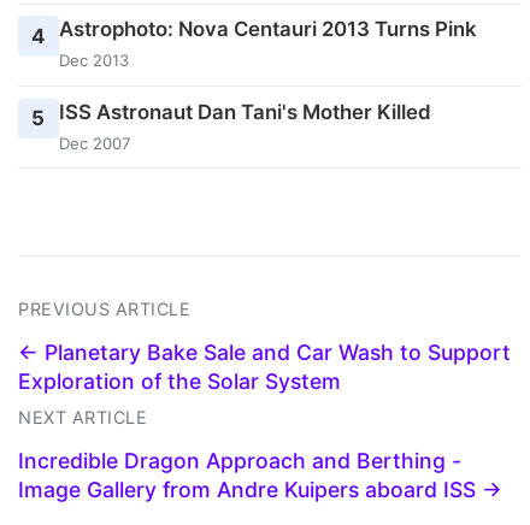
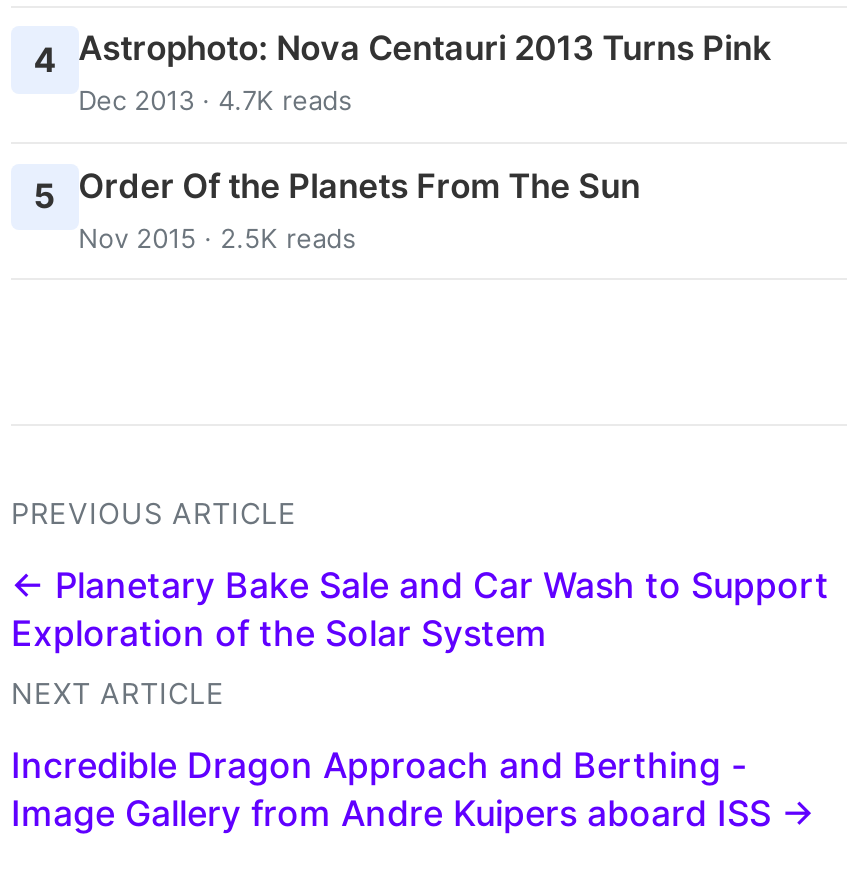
- Dec 2013
+ Dec 2013 · 4.7K reads

- 5 ISS Astronaut Dan Tani's Mother Killed
- Dec 2007
+ 5 Order Of the Planets From The Sun
+ Nov 2015 · 2.5K reads
